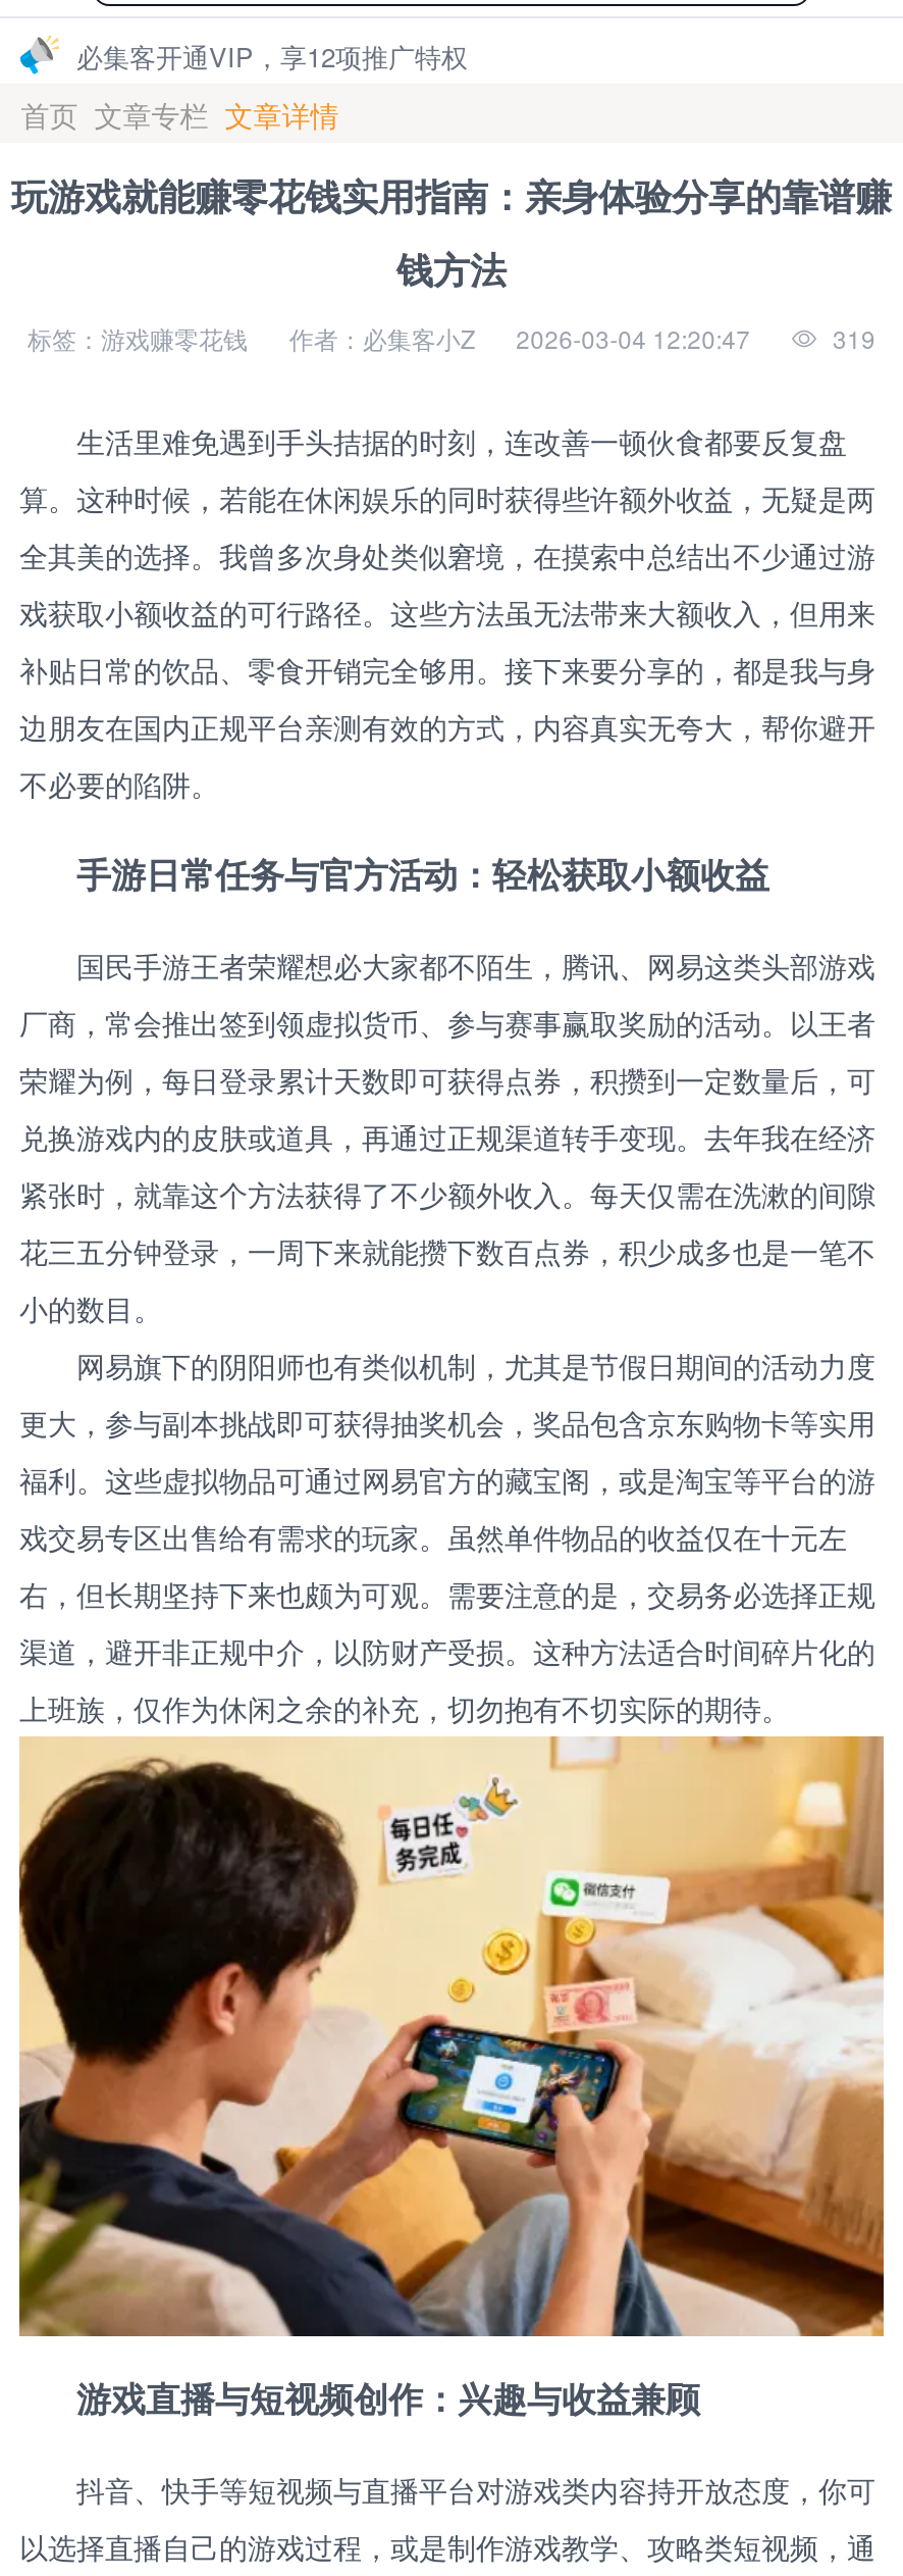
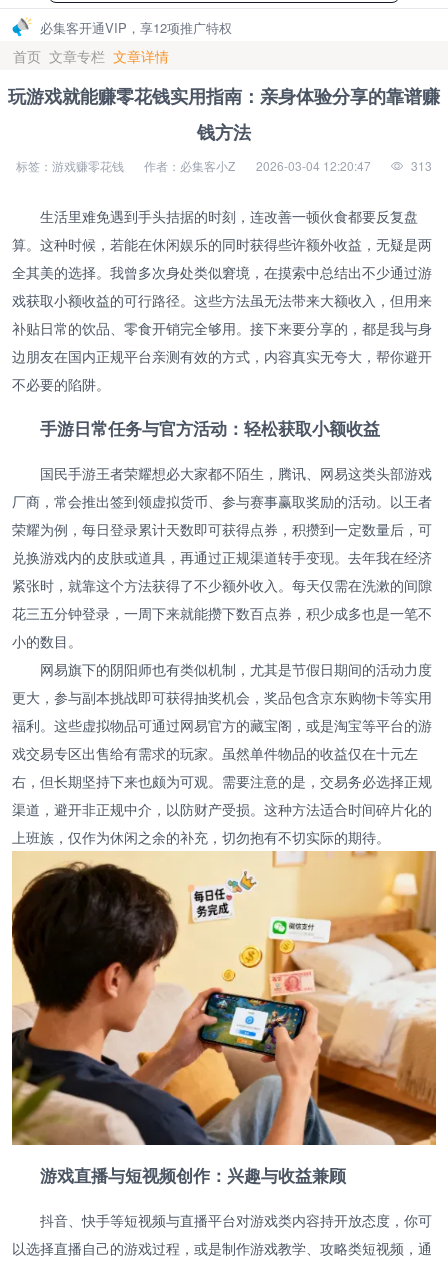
- 319
+ 313
